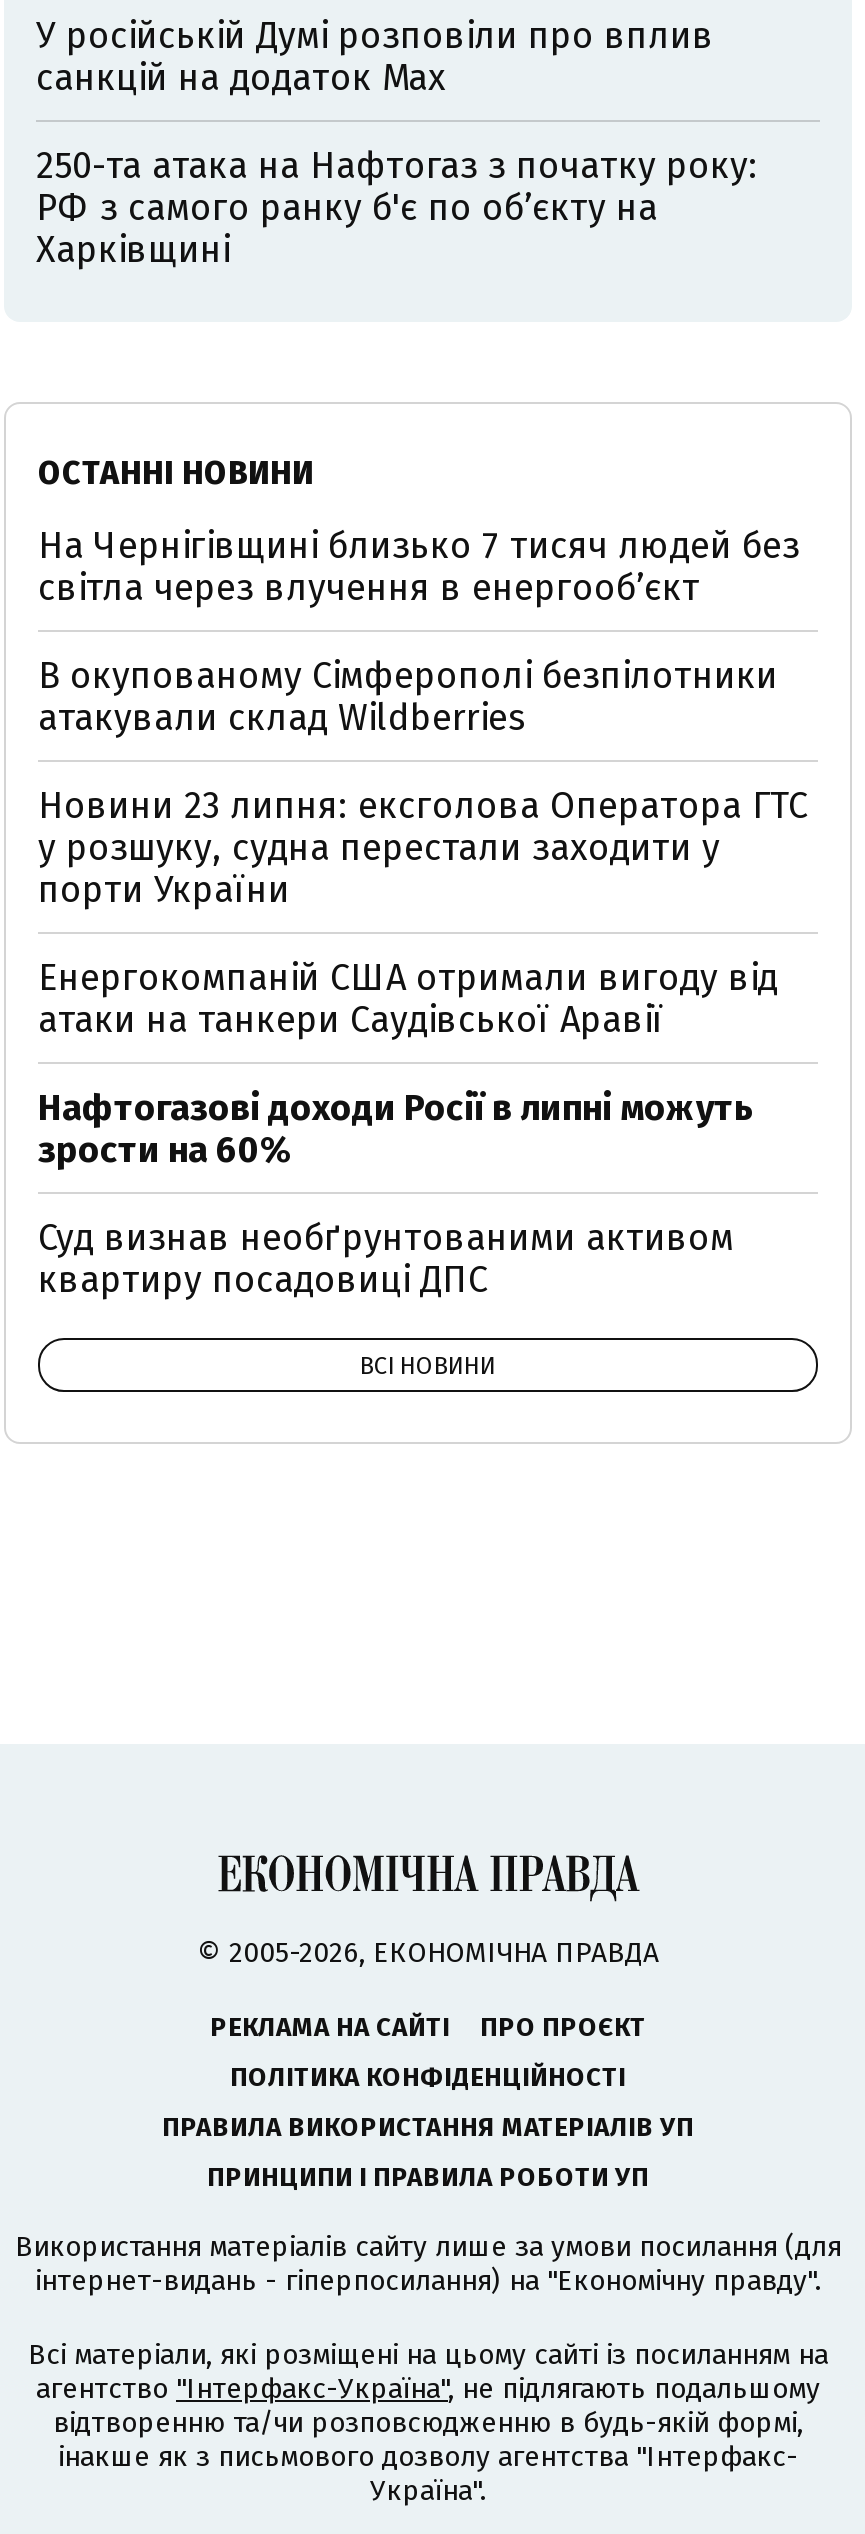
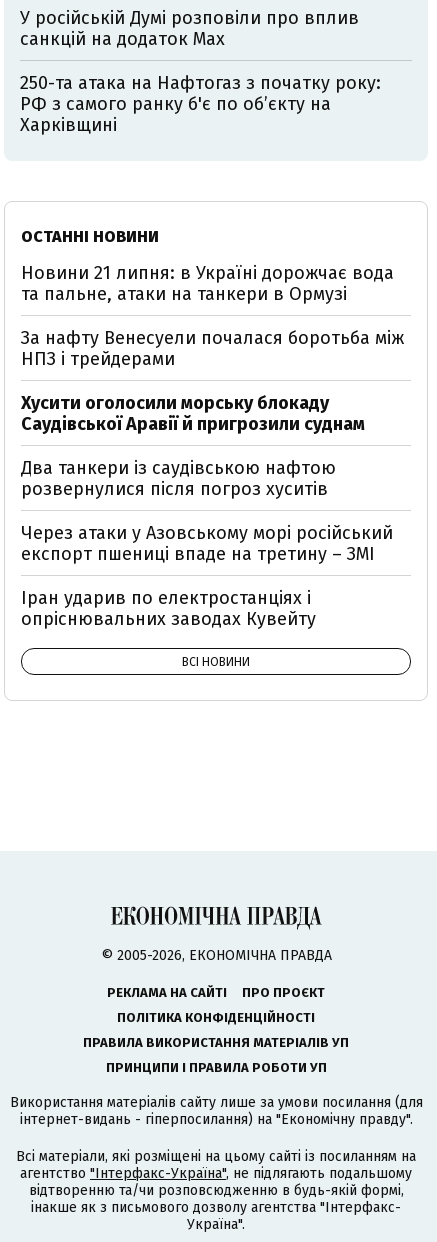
- На Чернігівщині близько 7 тисяч людей без
- світла через влучення в енергообʼєкт
+ Новини 21 липня: в Україні дорожчає вода
+ та пальне, атаки на танкери в Ормузі

- В окупованому Сімферополі безпілотники
- атакували склад Wildberries
+ За нафту Венесуели почалася боротьба між
+ НПЗ і трейдерами

- Новини 23 липня: ексголова Оператора ГТС
- у розшуку, судна перестали заходити у
- порти України
+ Хусити оголосили морську блокаду
+ Саудівської Аравії й пригрозили суднам

- Енергокомпаній США отримали вигоду від
- атаки на танкери Саудівської Аравії
+ Два танкери із саудівською нафтою
+ розвернулися після погроз хуситів

- Нафтогазові доходи Росії в липні можуть
- зрости на 60%
+ Через атаки у Азовському морі російський
+ експорт пшениці впаде на третину – ЗМІ

- Суд визнав необґрунтованими активом
- квартиру посадовиці ДПС
+ Іран ударив по електростанціях і
+ опріснювальних заводах Кувейту
